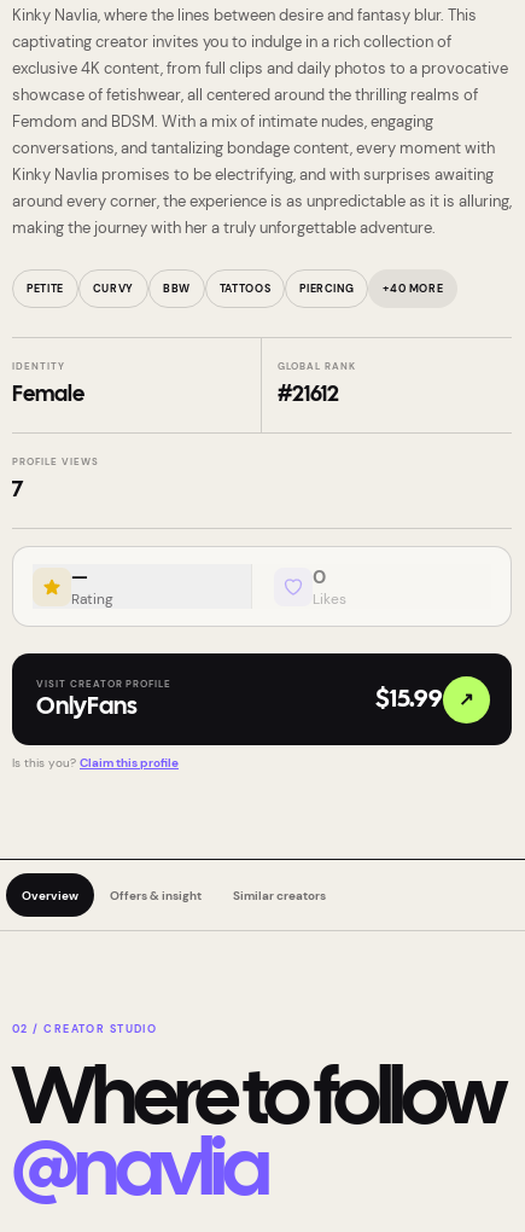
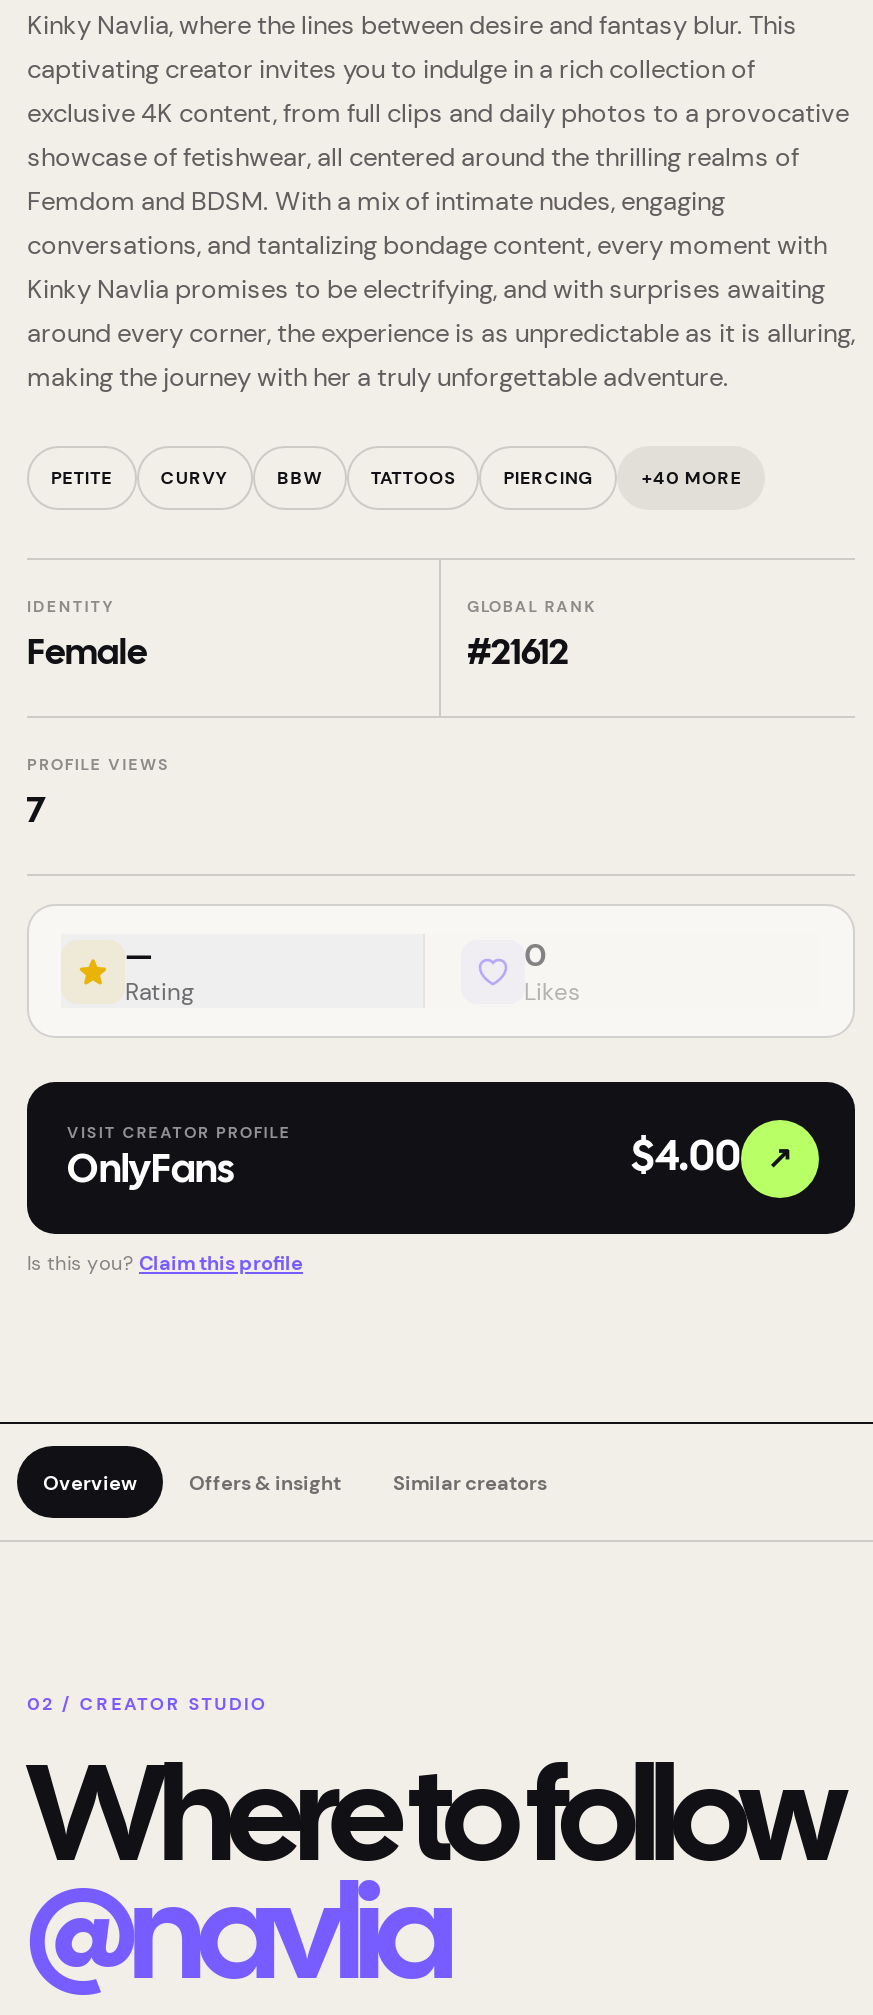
- $15.99
+ $4.00
